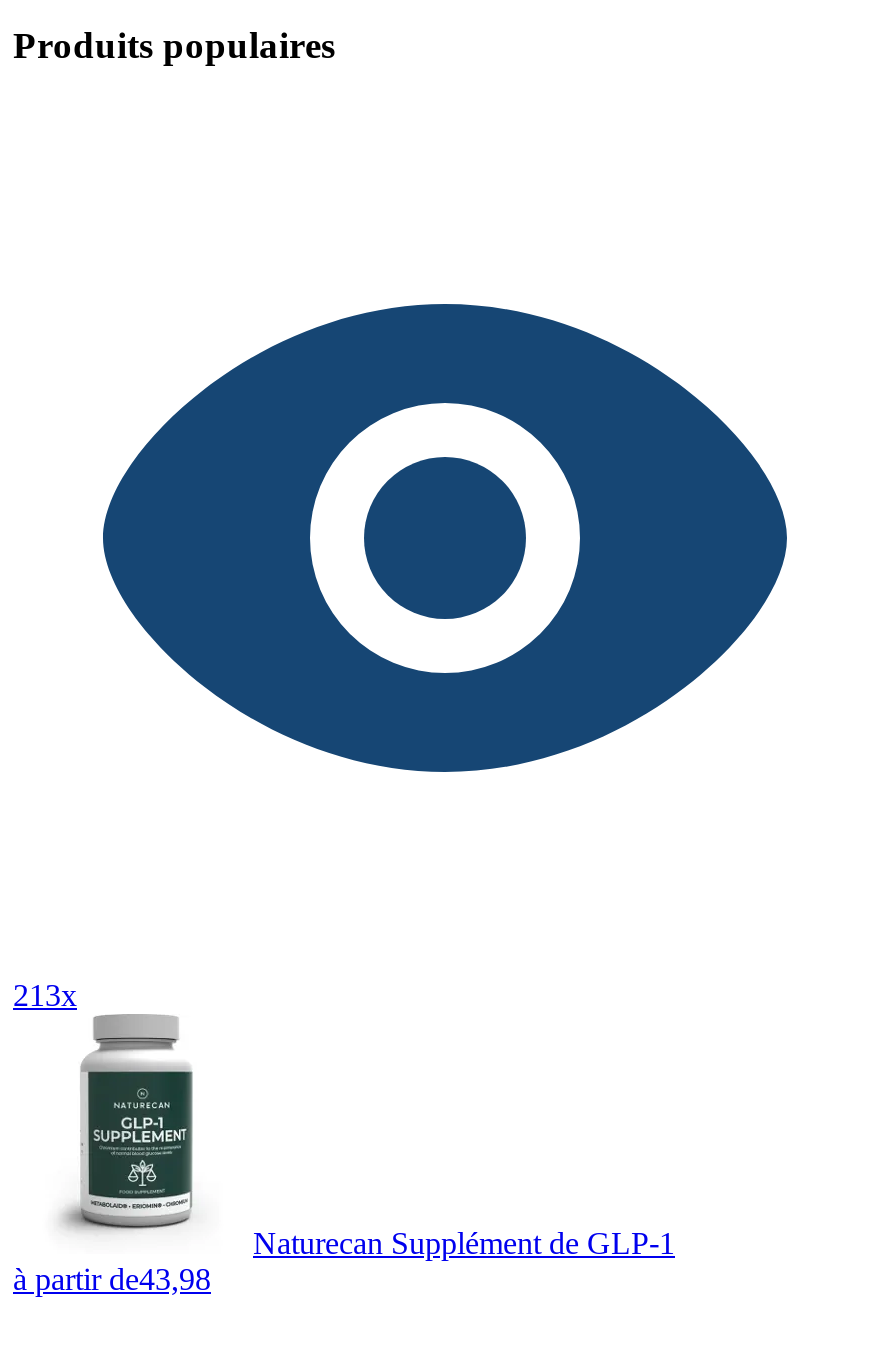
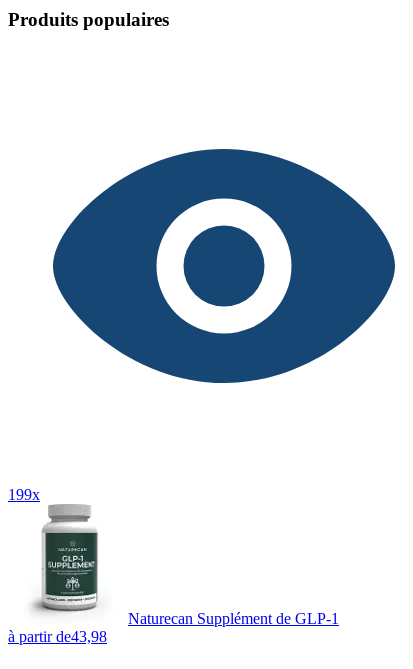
- 213x
+ 199x
